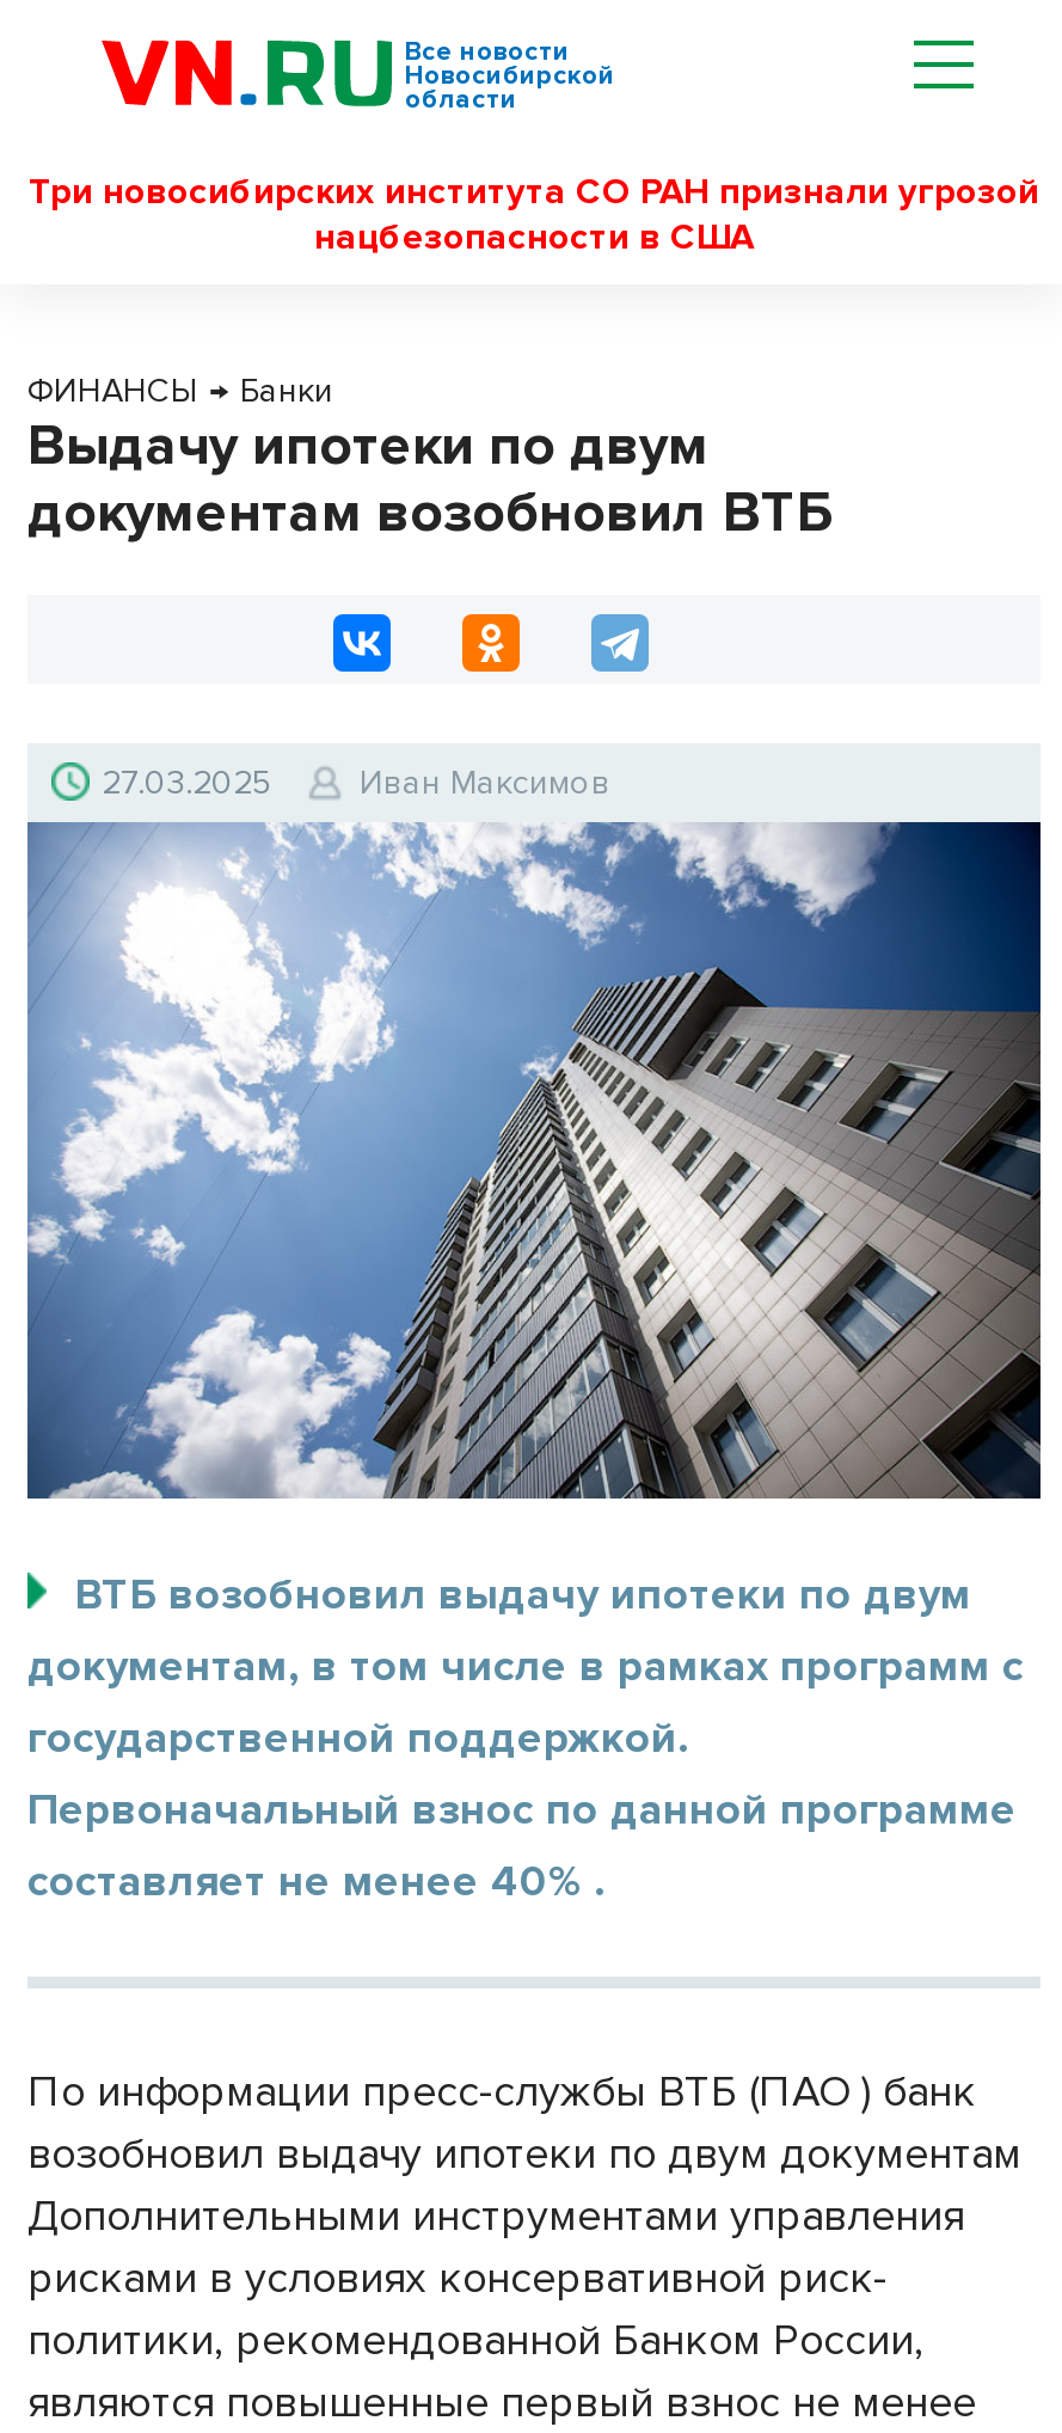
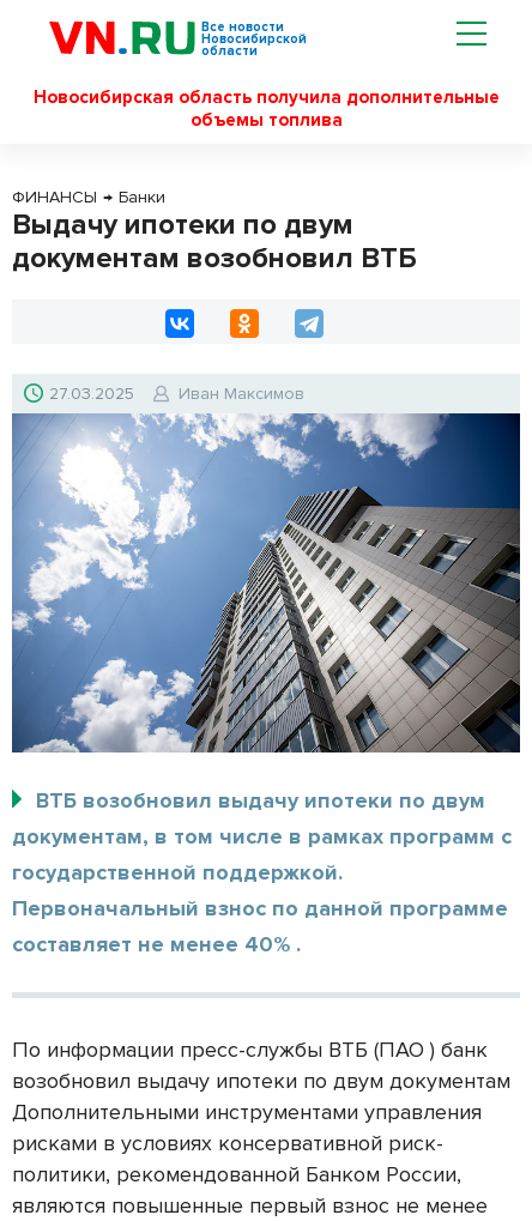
- Три новосибирских института СО РАН признали угрозой
- нацбезопасности в США
+ Новосибирская область получила дополнительные
+ объемы топлива
